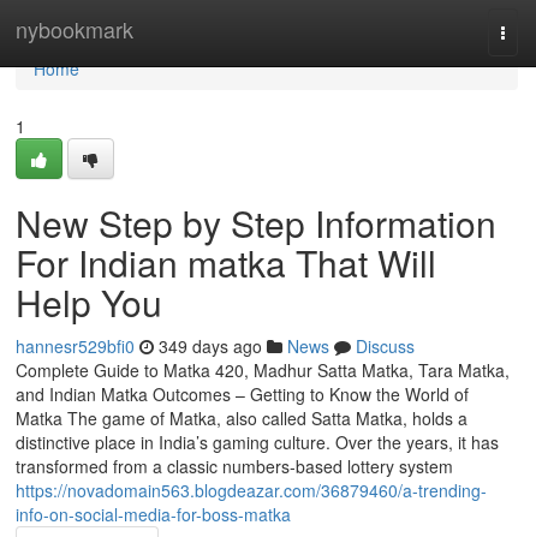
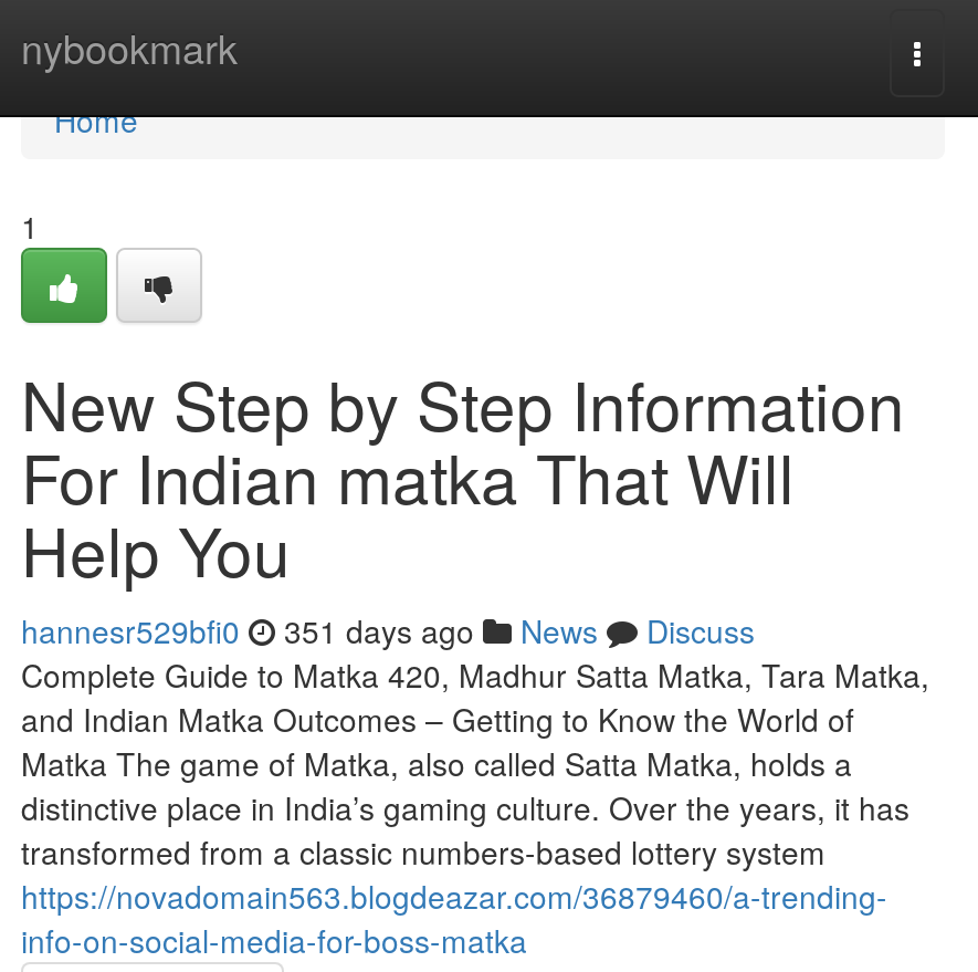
- hannesr529bfi0 349 days ago News Discuss
+ hannesr529bfi0 351 days ago News Discuss
